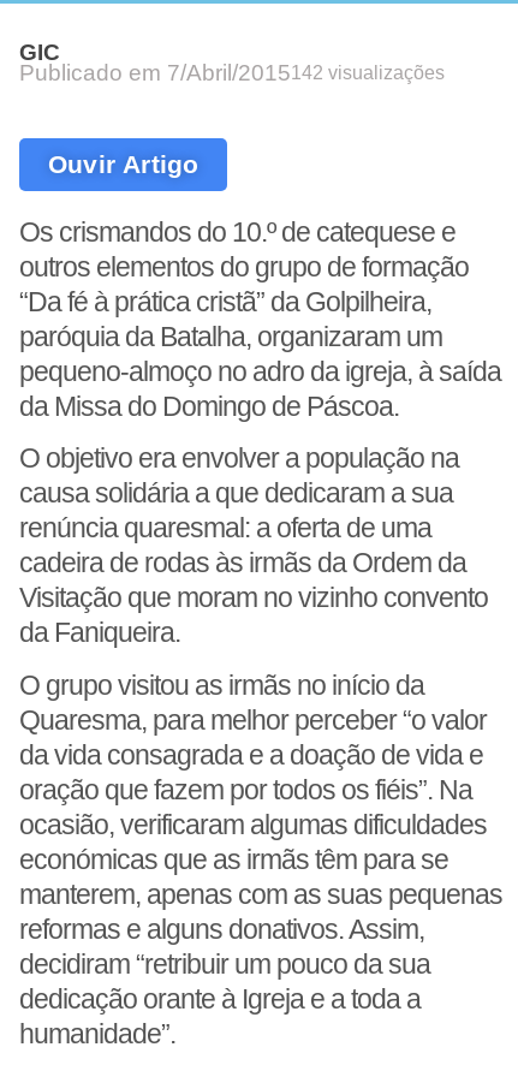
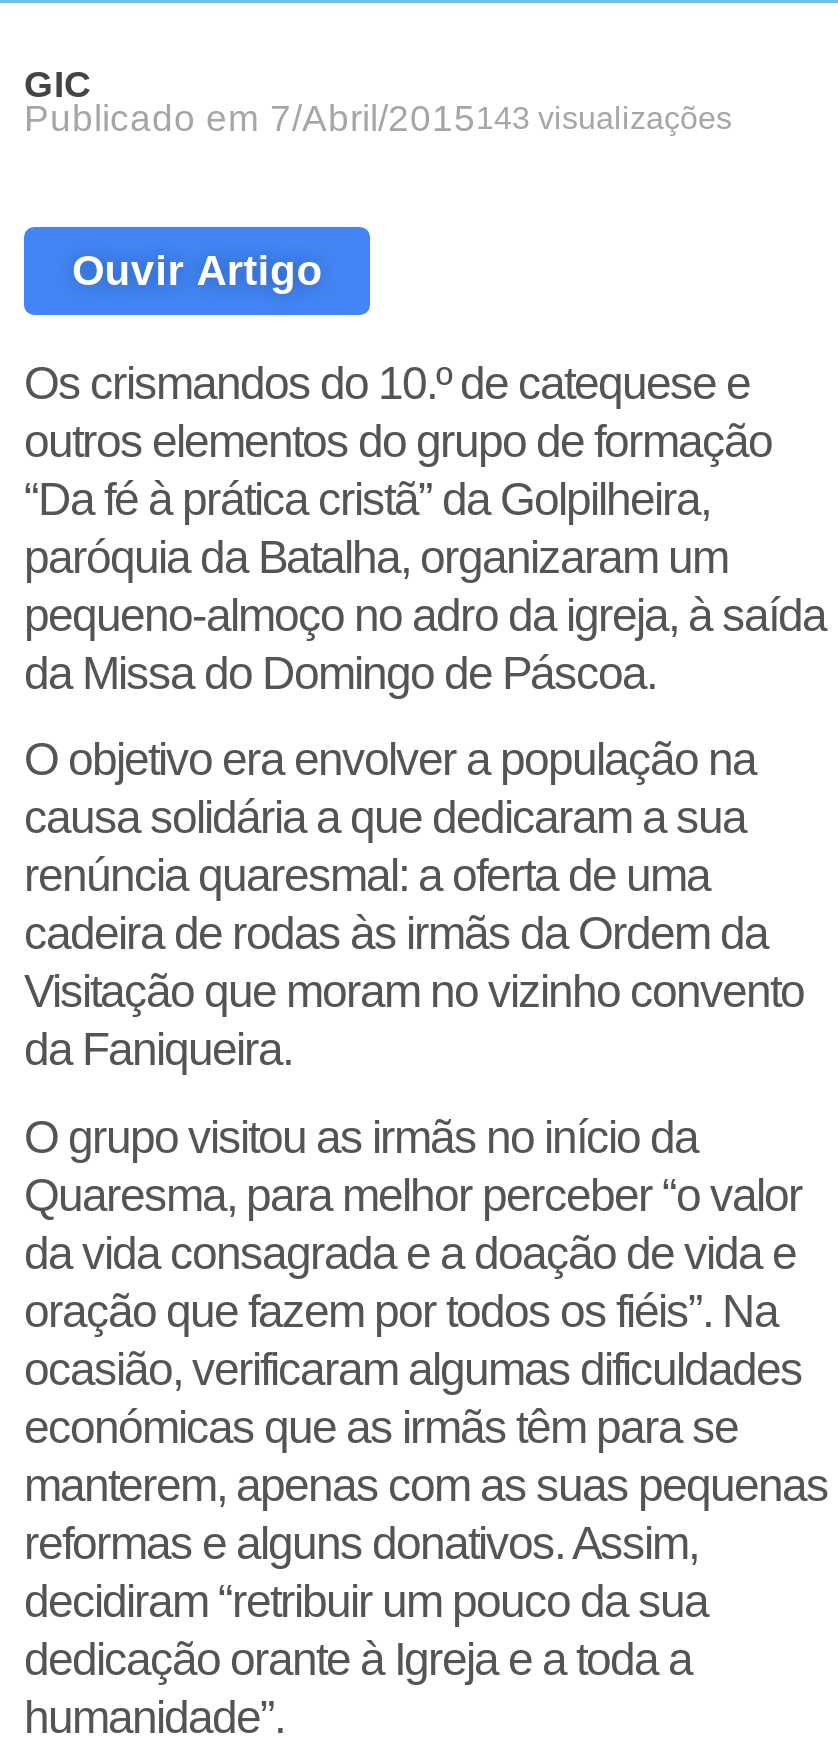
- Publicado em 7/Abril/2015142 visualizações
+ Publicado em 7/Abril/2015143 visualizações
